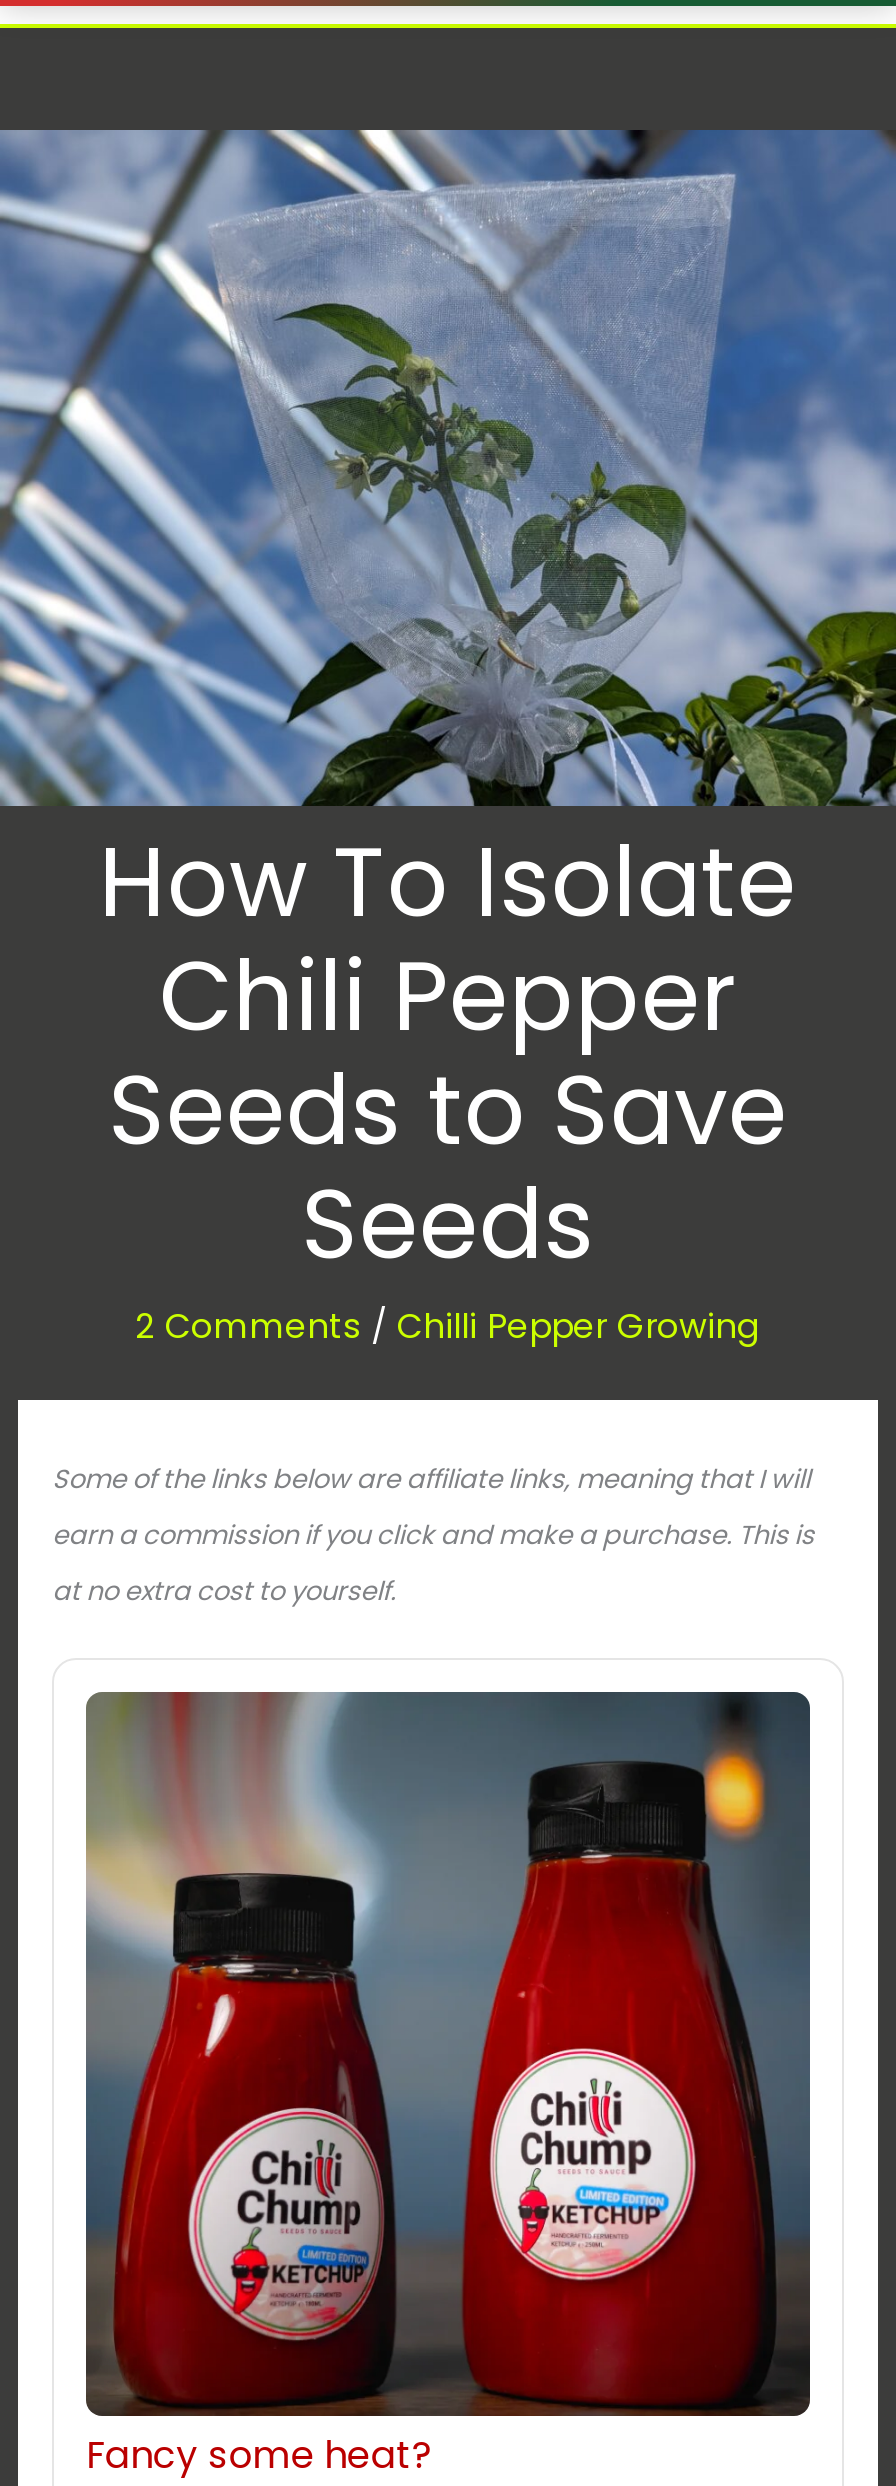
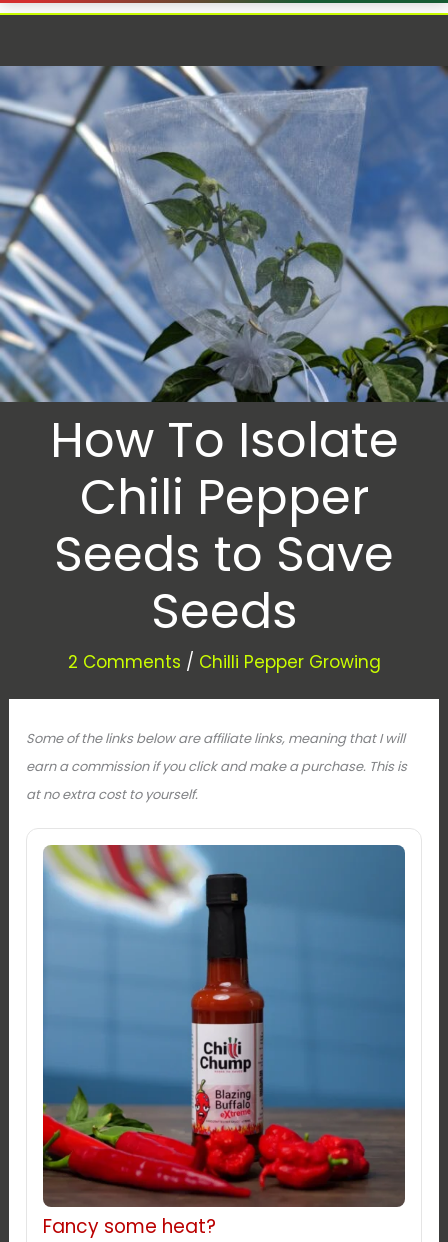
- [image]
+ [image]
